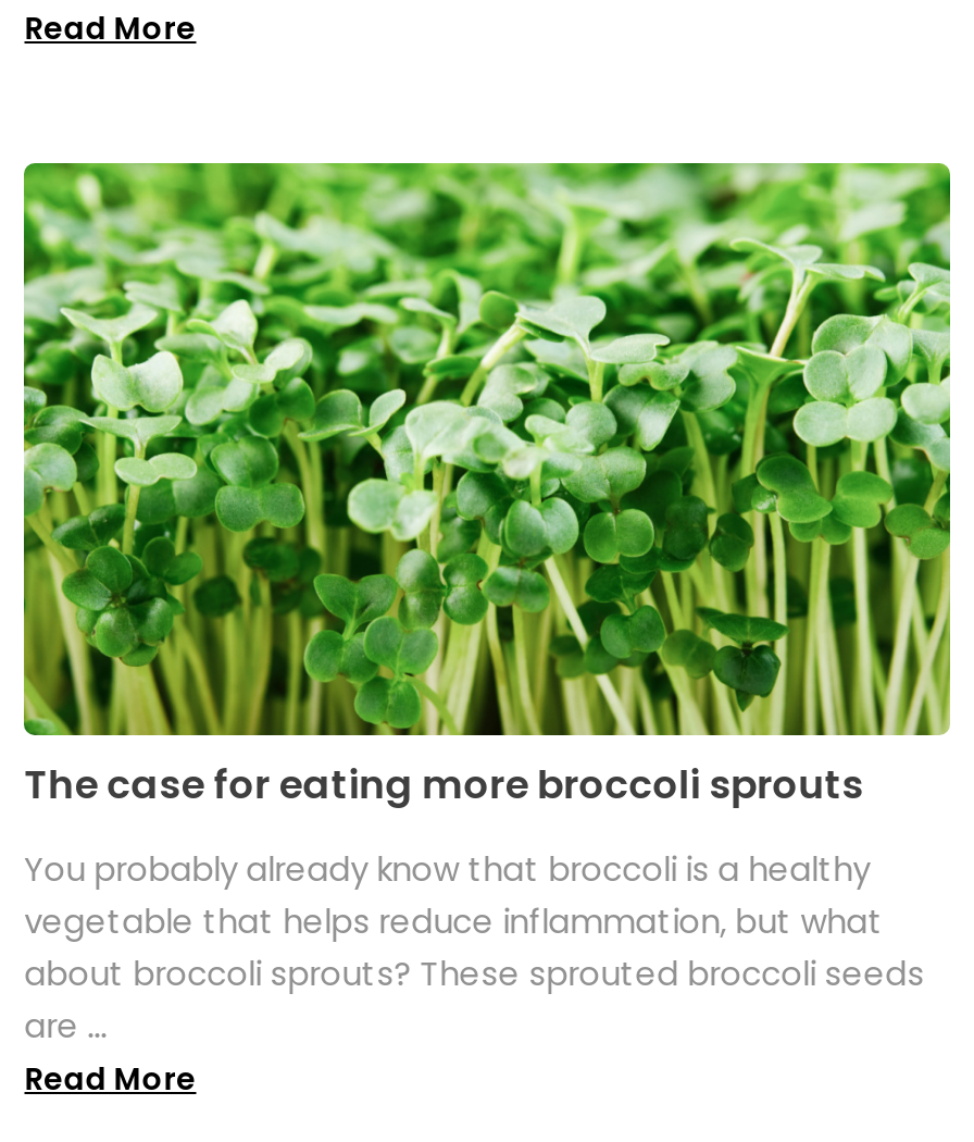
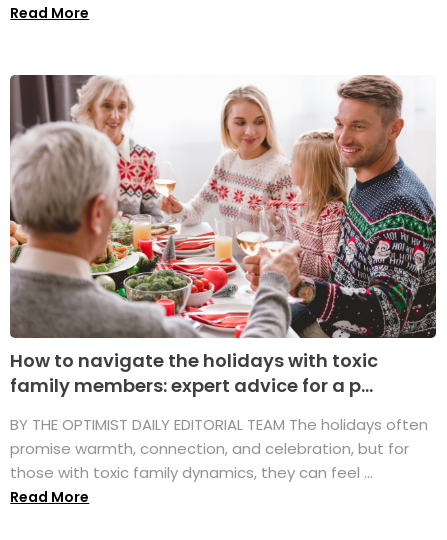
- [image]
- The case for eating more broccoli sprouts
+ [image]
+ How to navigate the holidays with toxic
+ family members: expert advice for a p...

- You probably already know that broccoli is a healthy
- vegetable that helps reduce inflammation, but what
- about broccoli sprouts? These sprouted broccoli seeds
- are ...
+ BY THE OPTIMIST DAILY EDITORIAL TEAM The holidays often
+ promise warmth, connection, and celebration, but for
+ those with toxic family dynamics, they can feel ...
